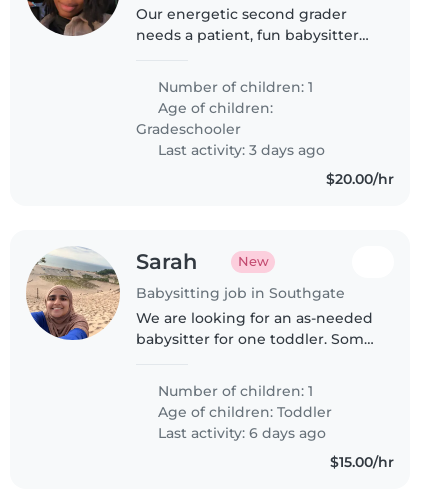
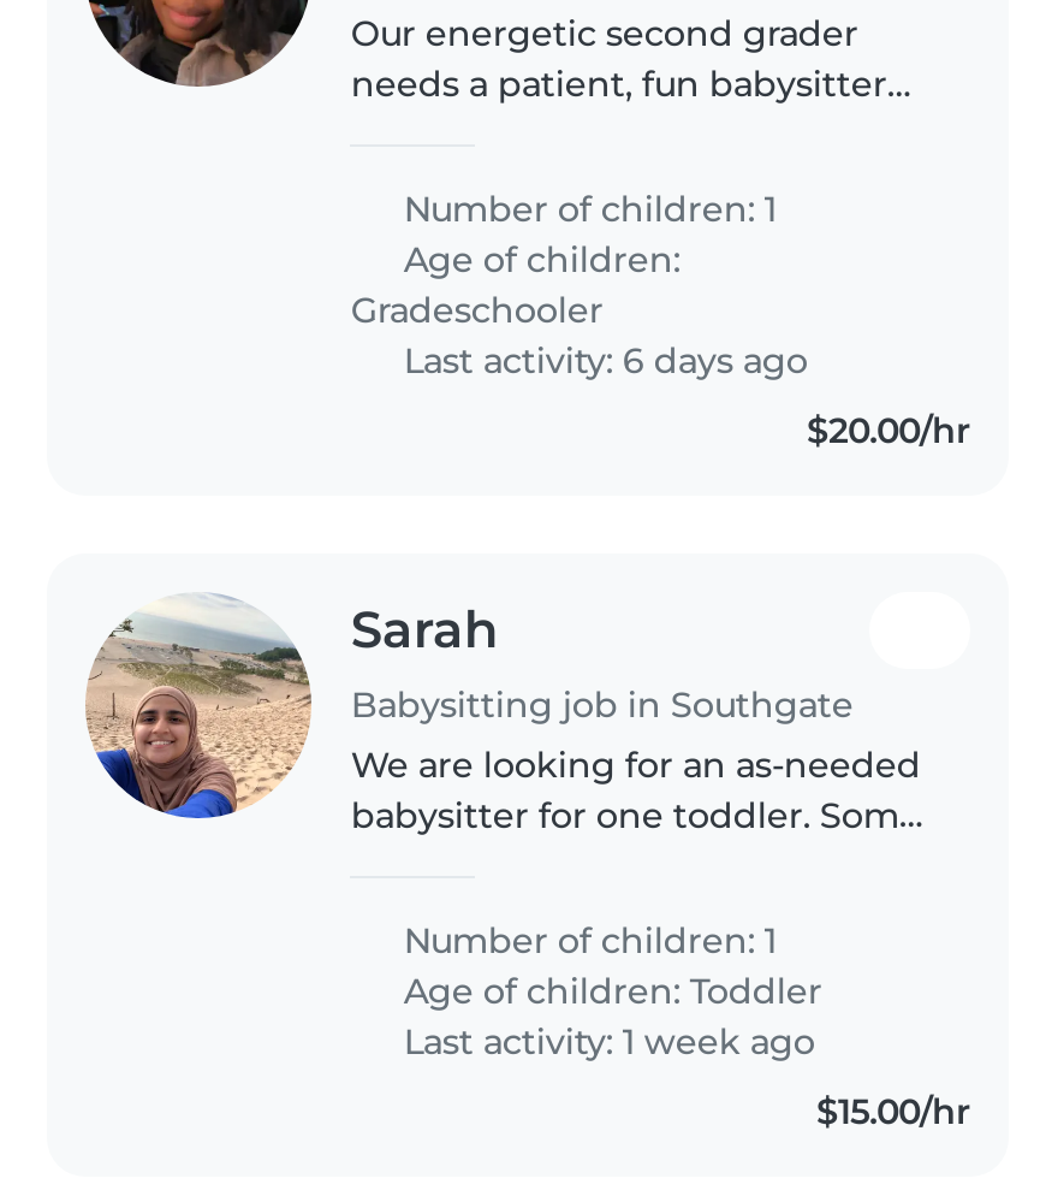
- Last activity: 3 days ago

- New

moved up: Last activity: 6 days ago

+ Last activity: 1 week ago
